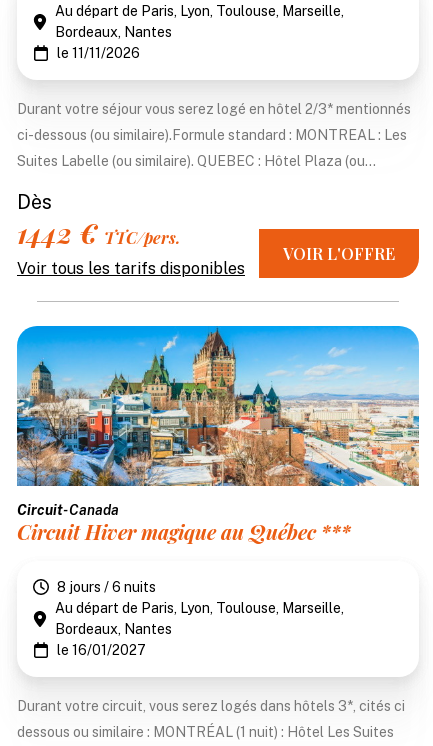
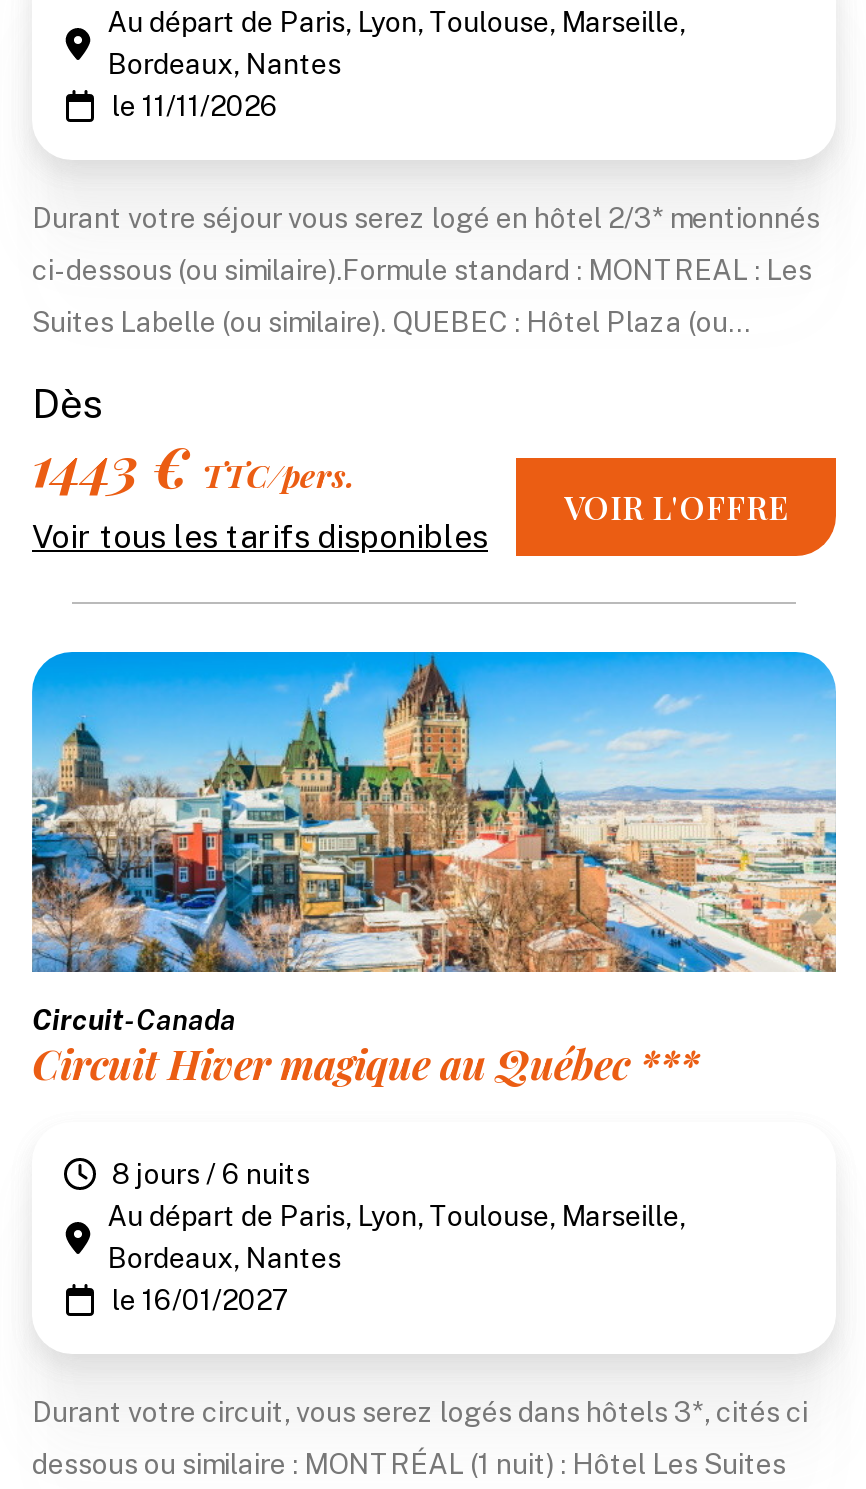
- 1442 €TTC/pers.
+ 1443 €TTC/pers.
